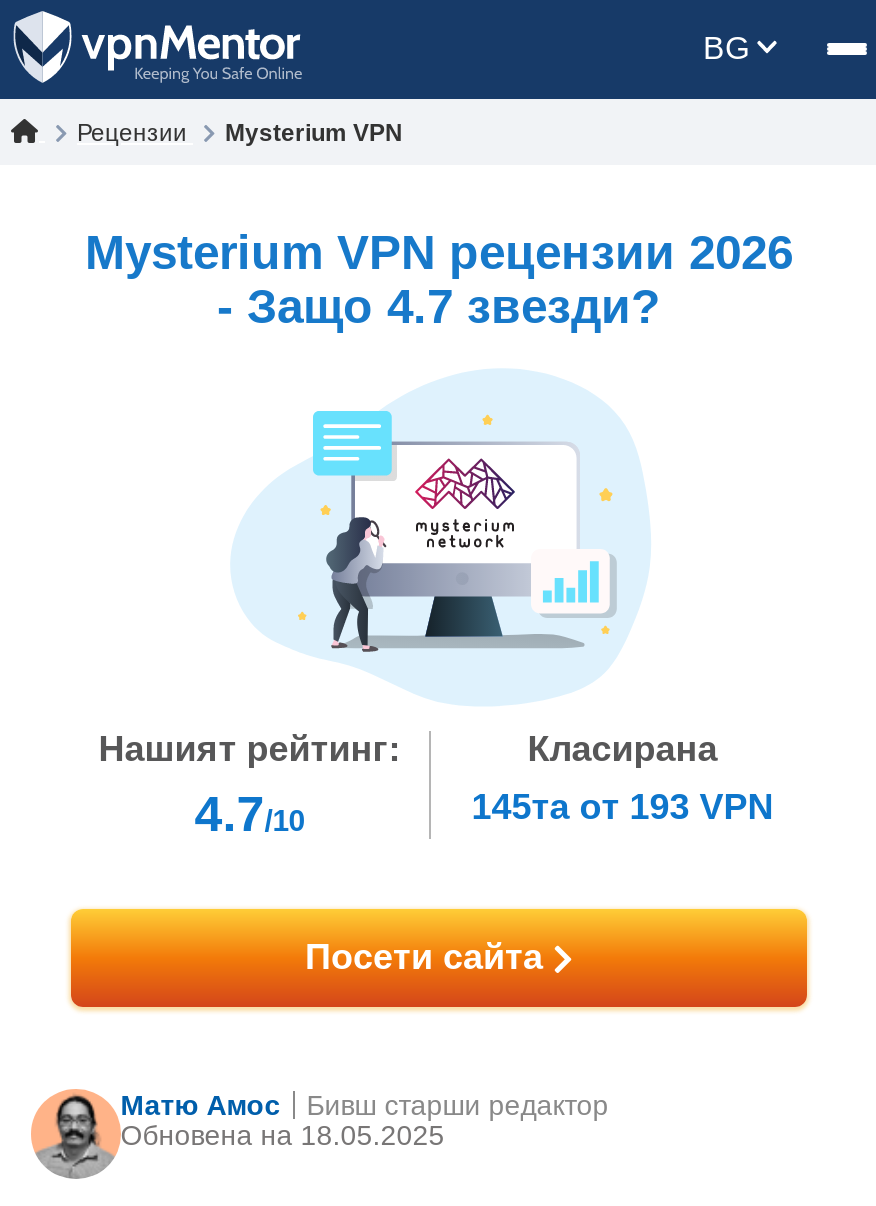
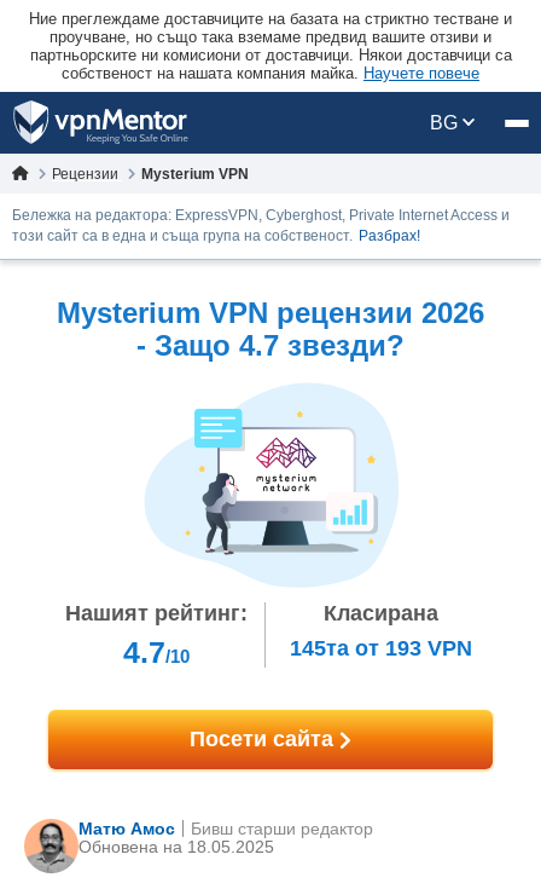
+ Ние преглеждаме доставчиците на базата на стриктно тестване и
+ проучване, но също така вземаме предвид вашите отзиви и
+ партньорските ни комисиони от доставчици. Някои доставчици са
+ собственост на нашата компания майка. Научете повече

+ Бележка на редактора: ExpressVPN, Cyberghost, Private Internet Access и
+ този сайт са в една и съща група на собственост. Разбрах!
